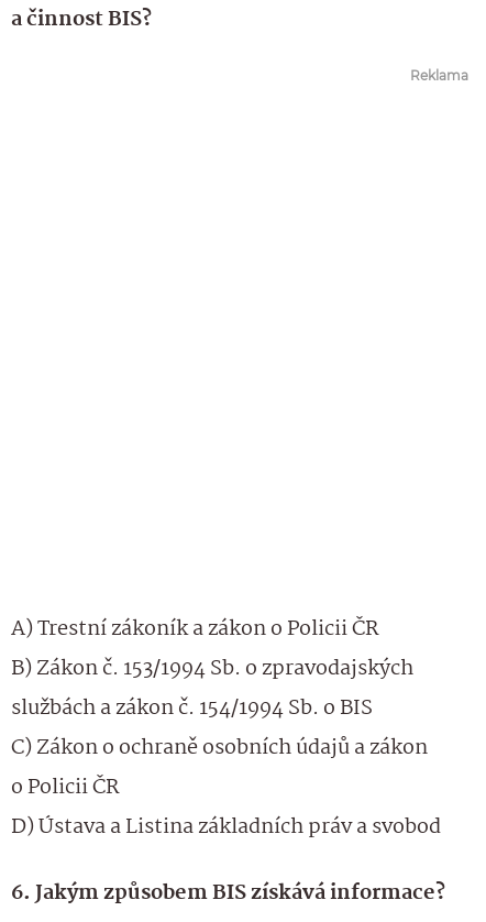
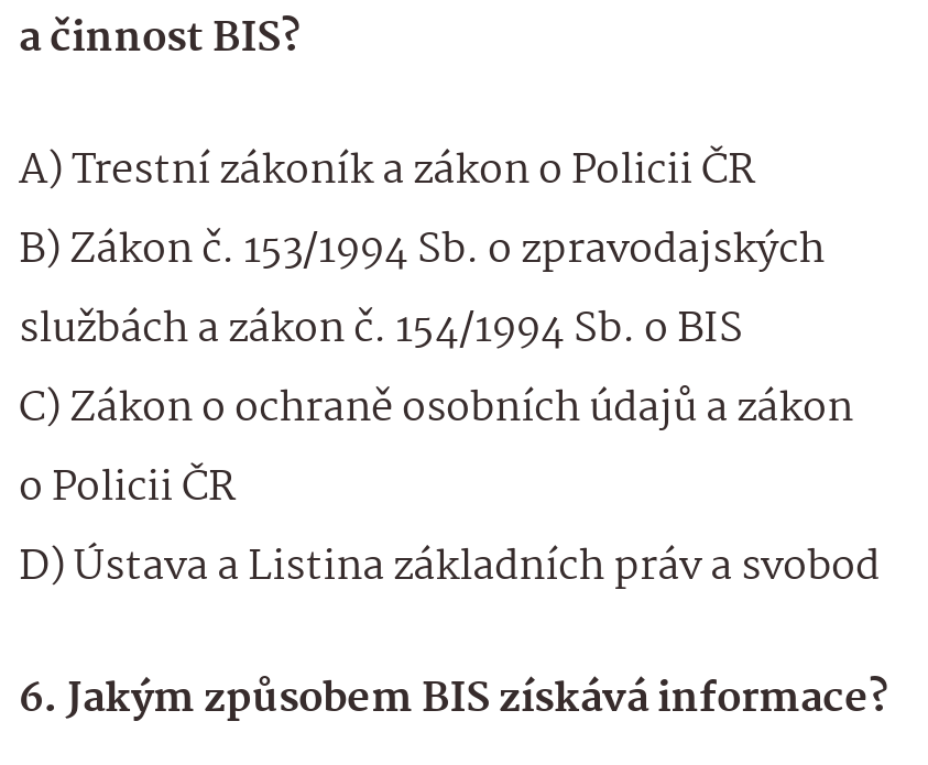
- Reklama
